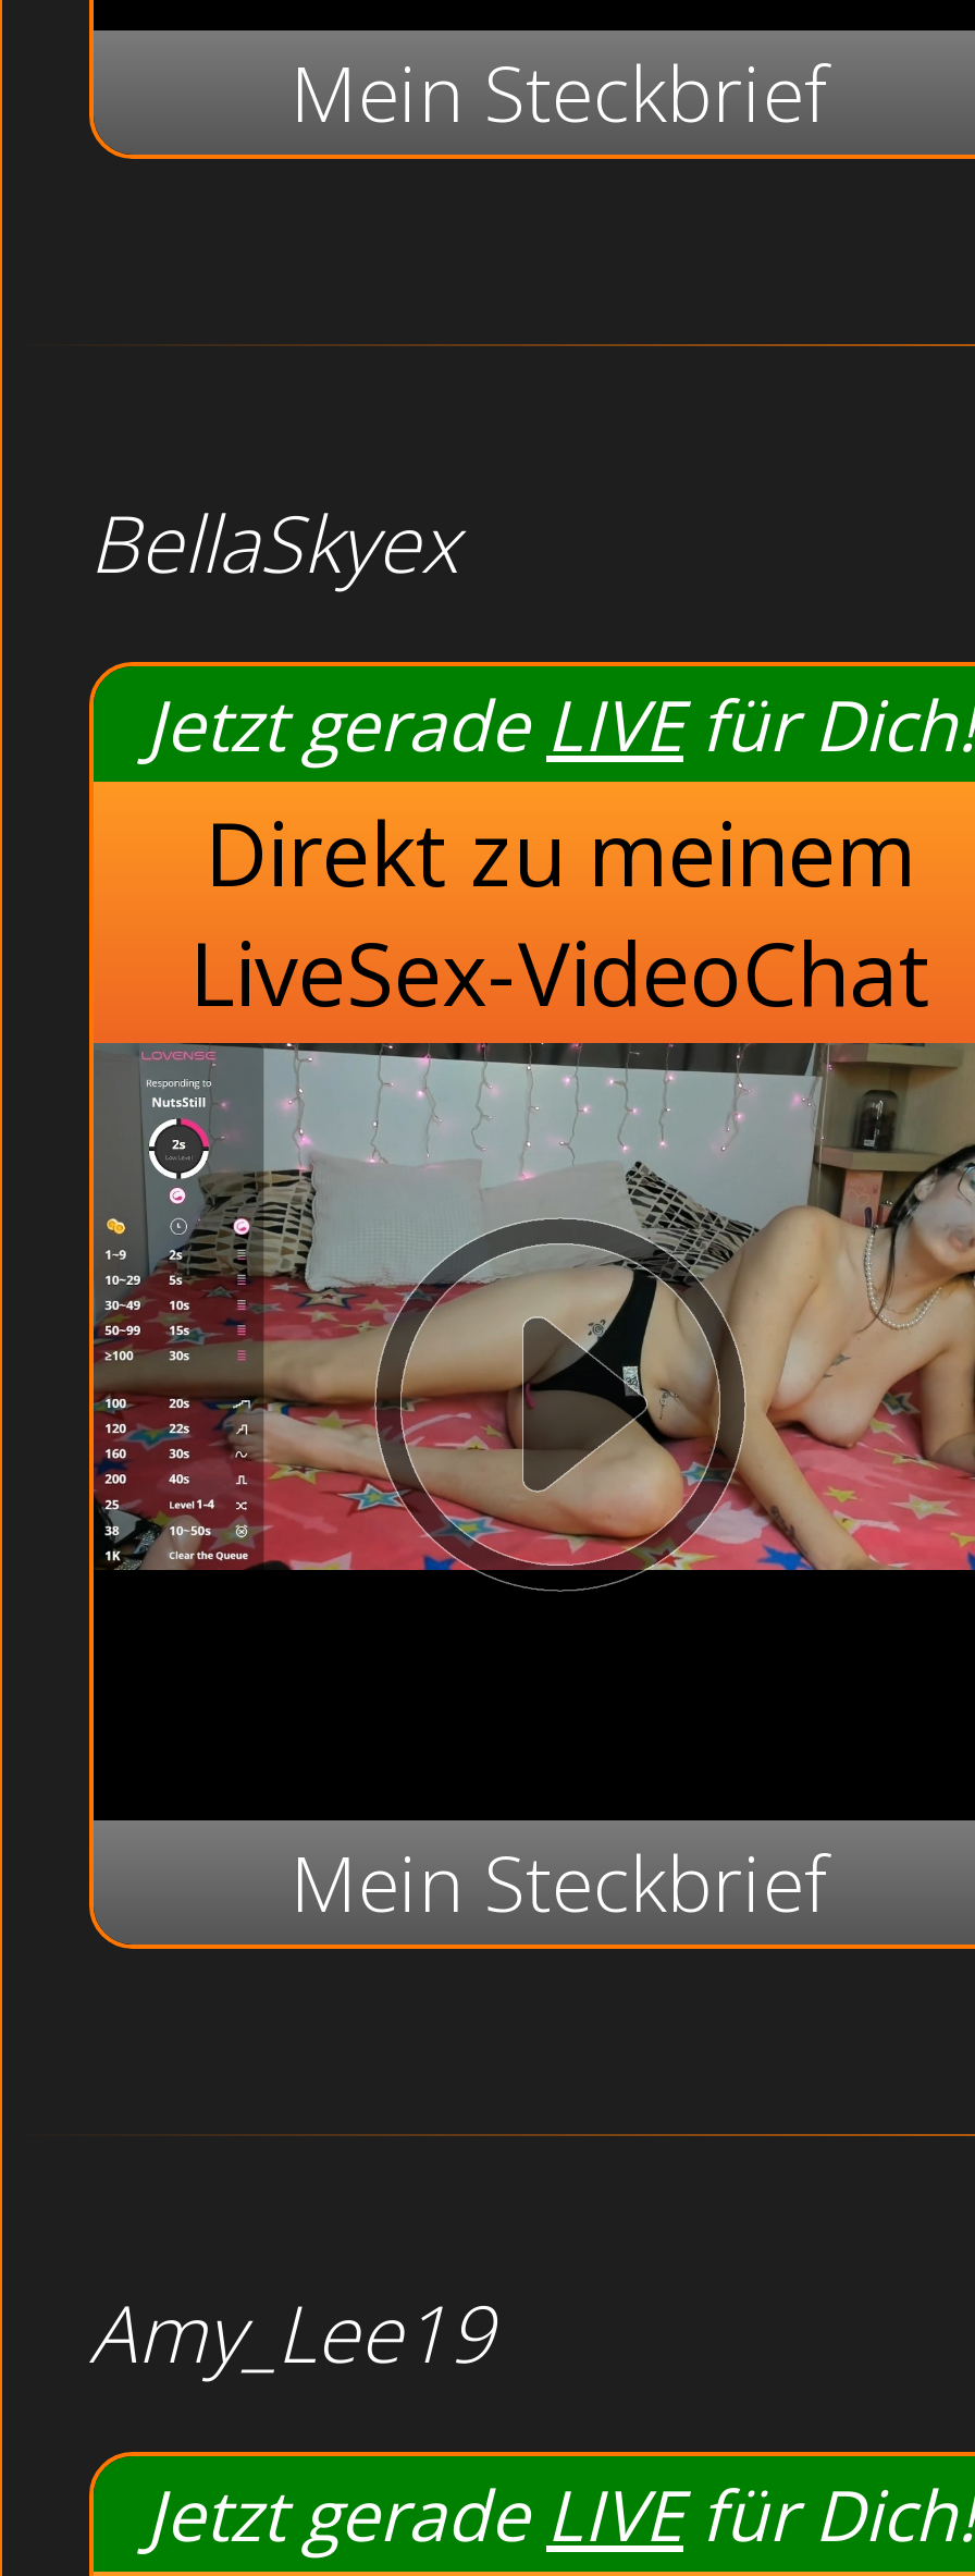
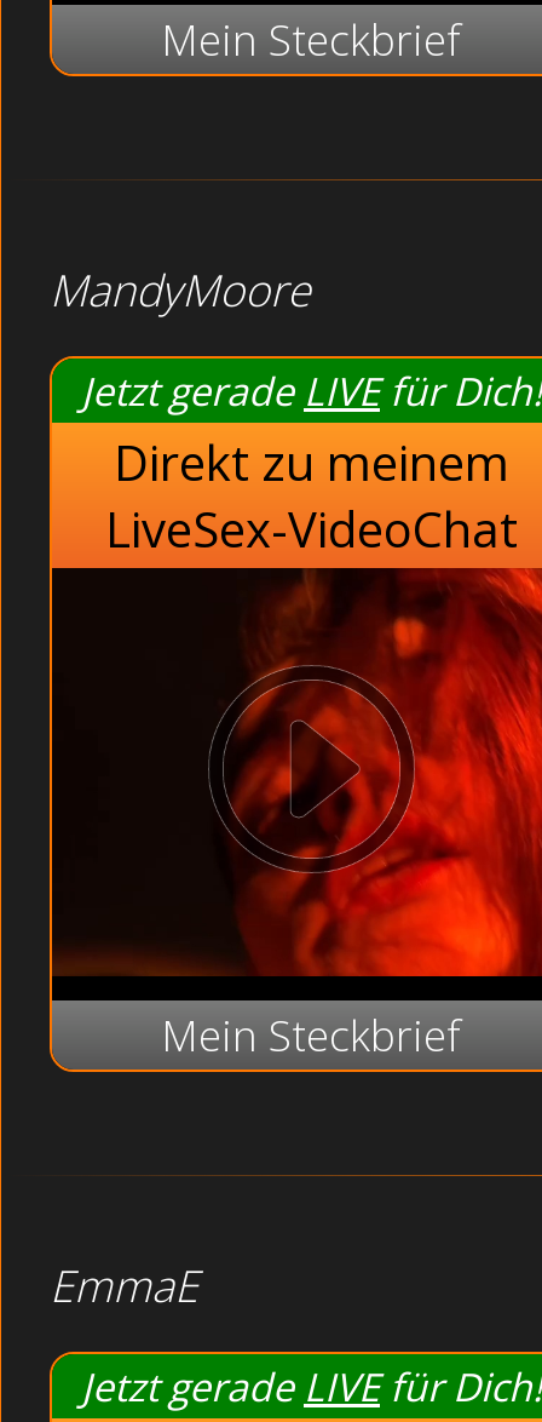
- BellaSkyex
+ MandyMoore

- [image]
+ [image]

- Amy_Lee19
+ EmmaE
